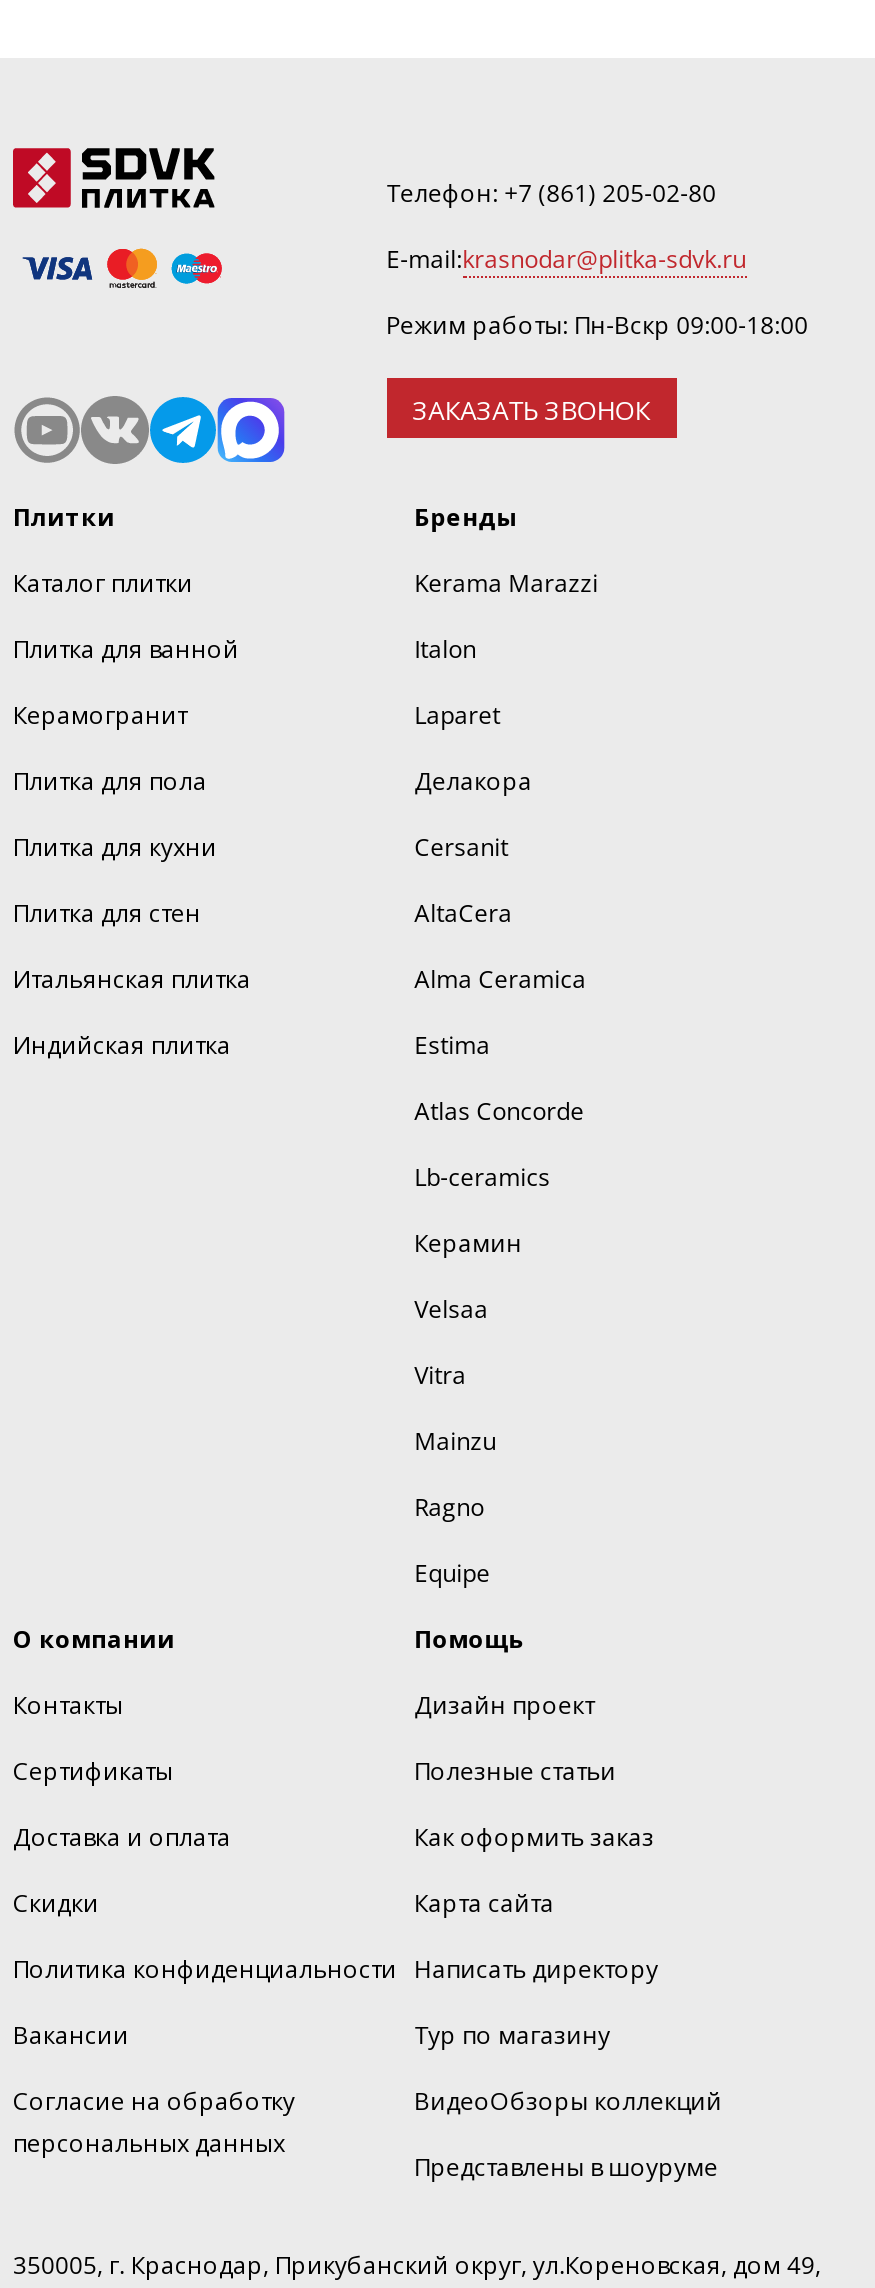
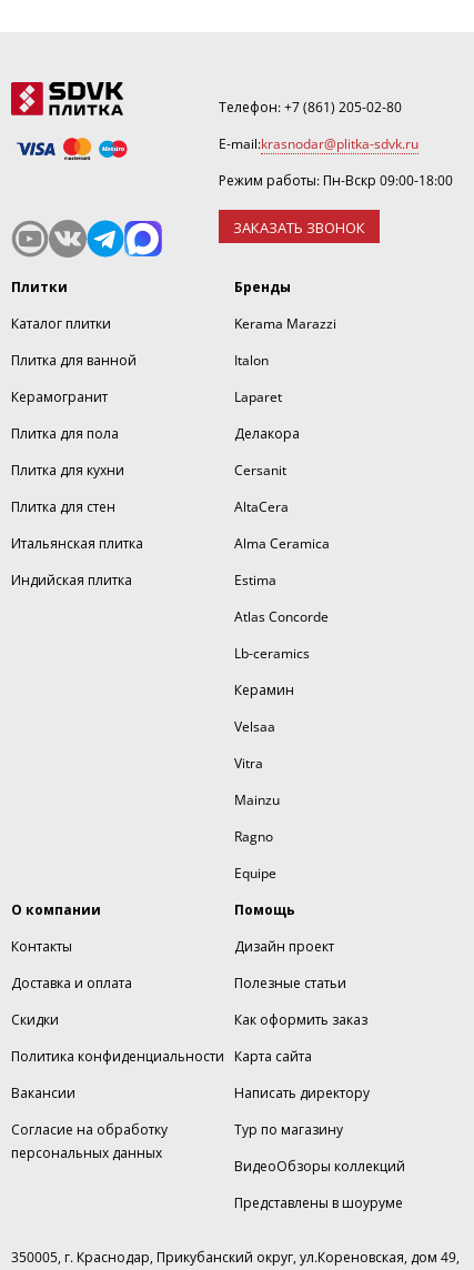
- Сертификаты

moved up: Доставка и оплата | Скидки | Политика конфиденциальности | Вакансии | Согласие на обработку | персональных данных
